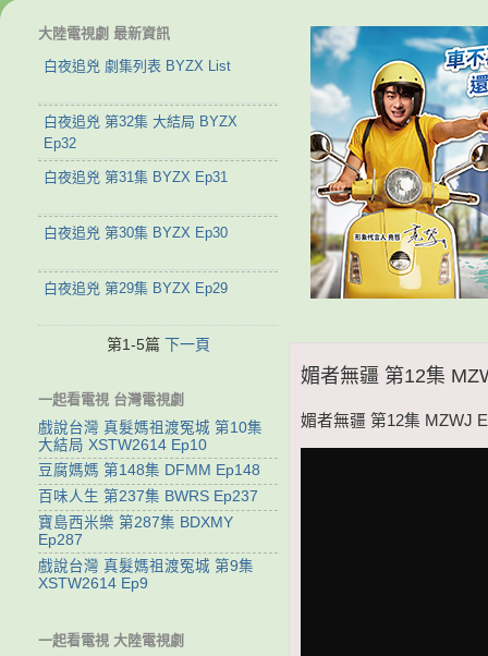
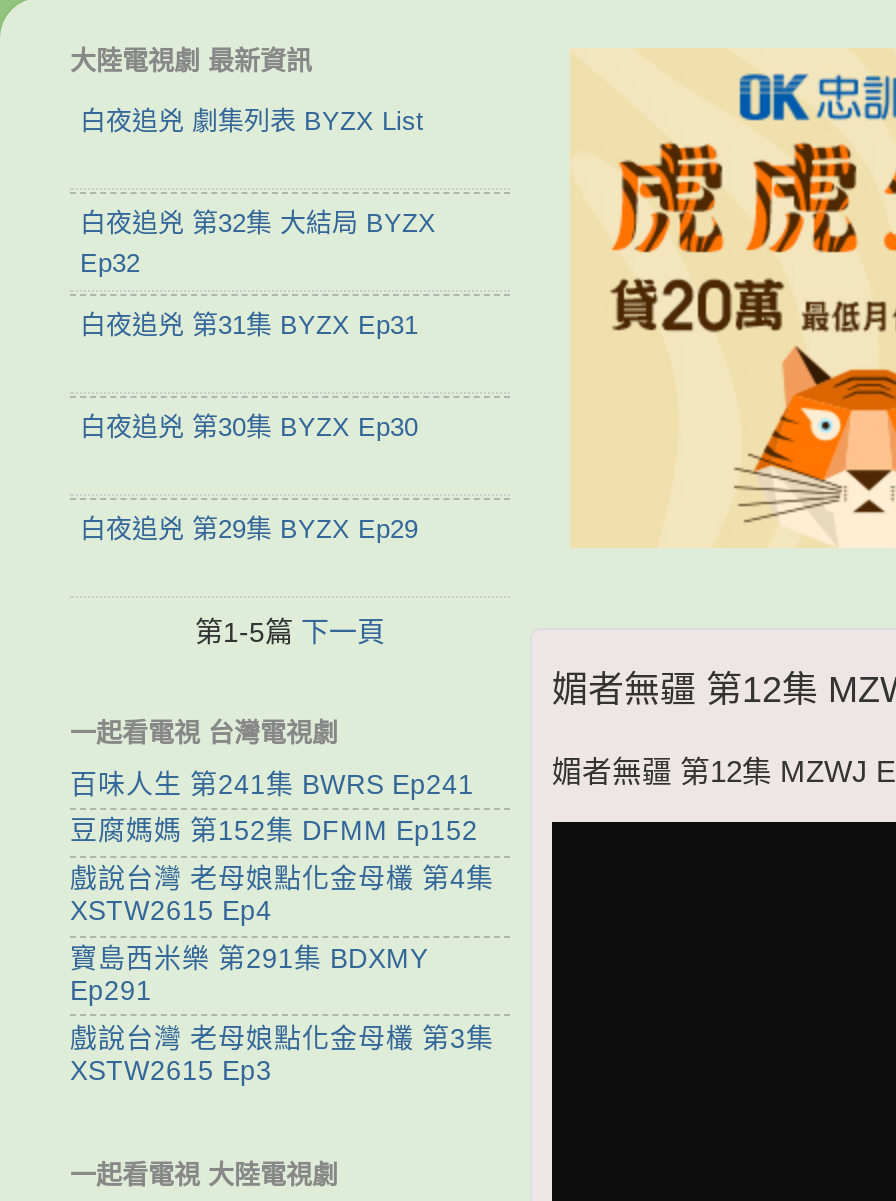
- [image]
+ [image]

- 戲說台灣 真髮媽祖渡冤城 第10集
- 大結局 XSTW2614 Ep10
+ 百味人生 第241集 BWRS Ep241

- 豆腐媽媽 第148集 DFMM Ep148
+ 豆腐媽媽 第152集 DFMM Ep152

- 百味人生 第237集 BWRS Ep237
+ 戲說台灣 老母娘點化金母欉 第4集
+ XSTW2615 Ep4

- 寶島西米樂 第287集 BDXMY
- Ep287
+ 寶島西米樂 第291集 BDXMY
+ Ep291

- 戲說台灣 真髮媽祖渡冤城 第9集
- XSTW2614 Ep9
+ 戲說台灣 老母娘點化金母欉 第3集
+ XSTW2615 Ep3
